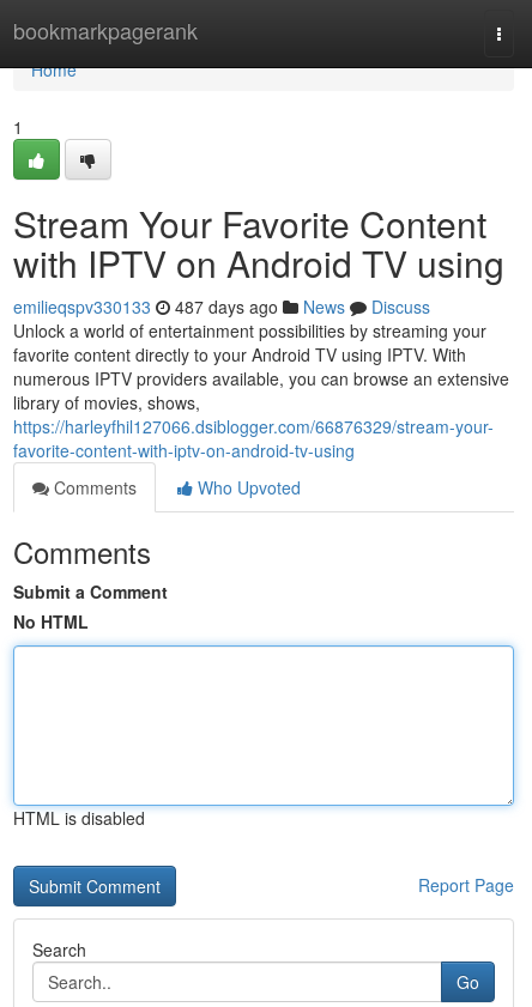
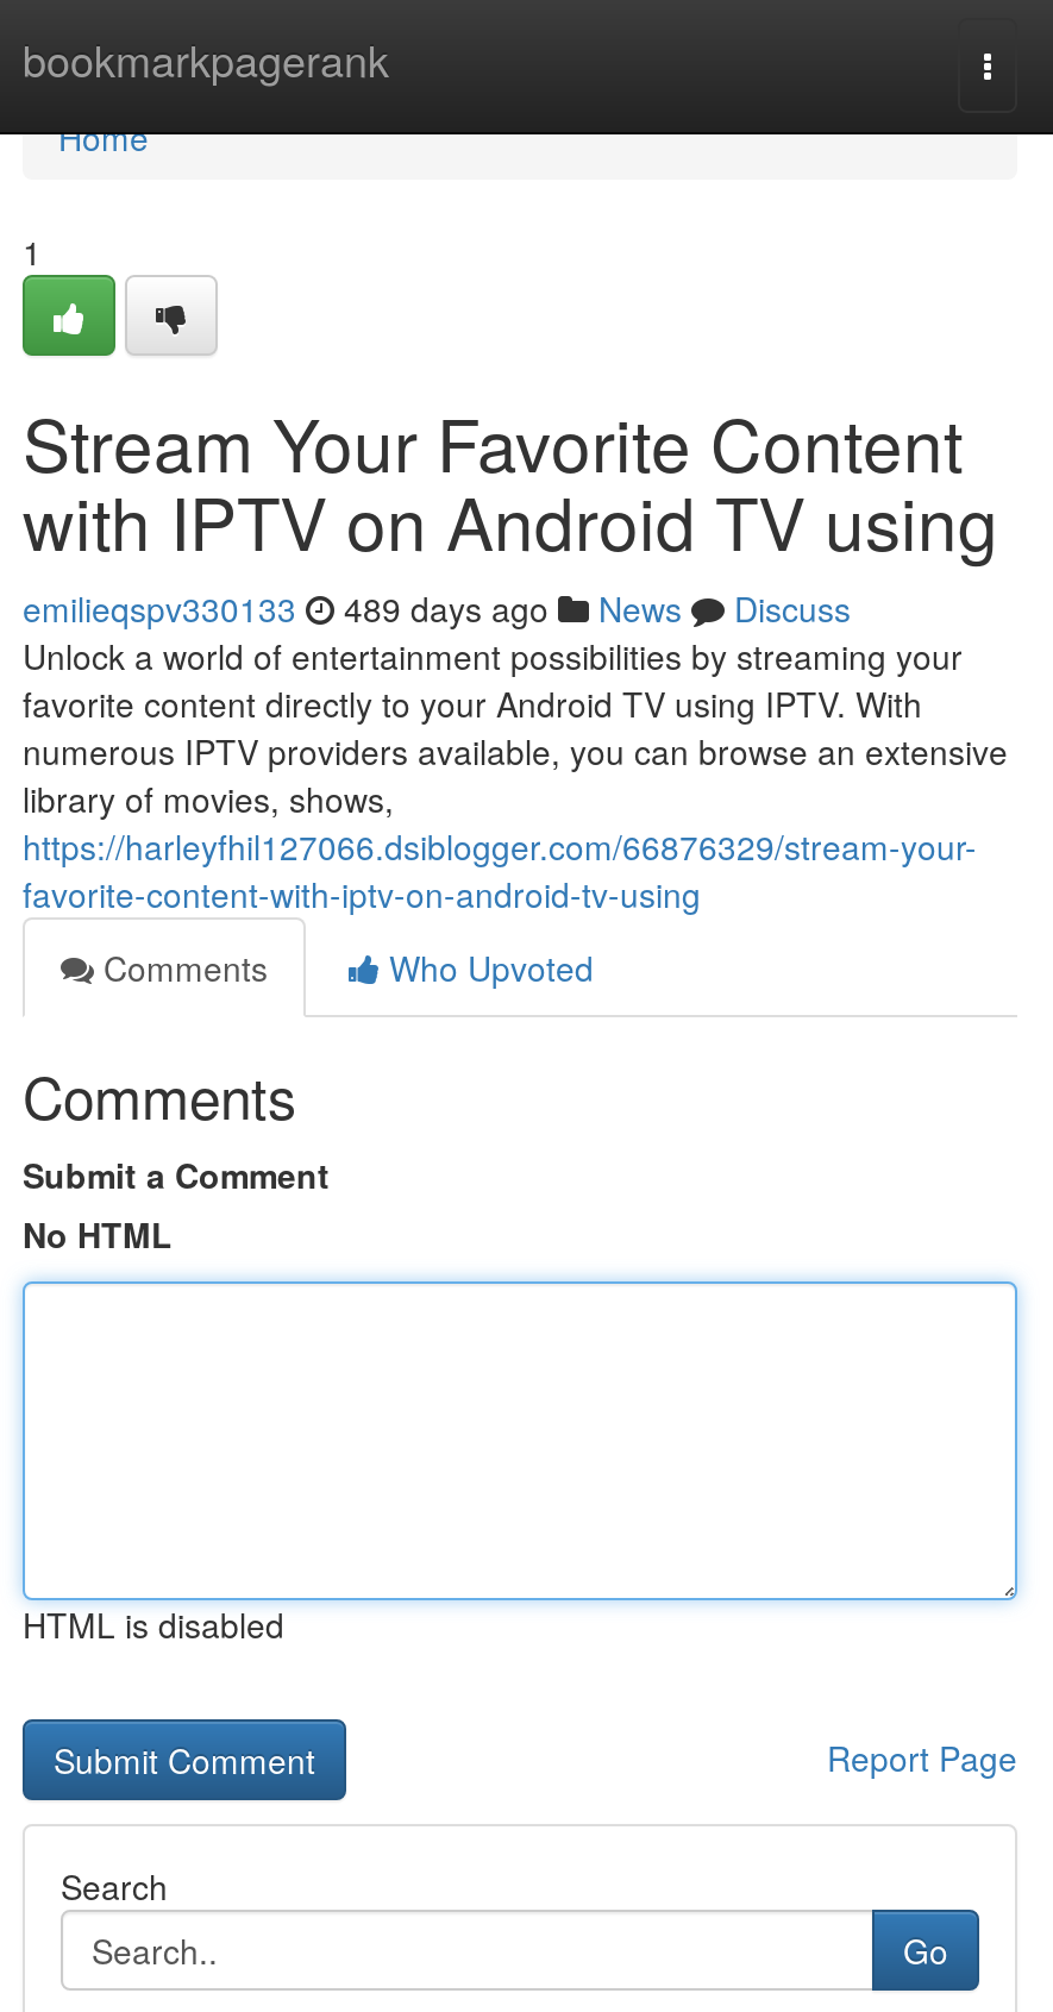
- emilieqspv330133 487 days ago News Discuss
+ emilieqspv330133 489 days ago News Discuss
